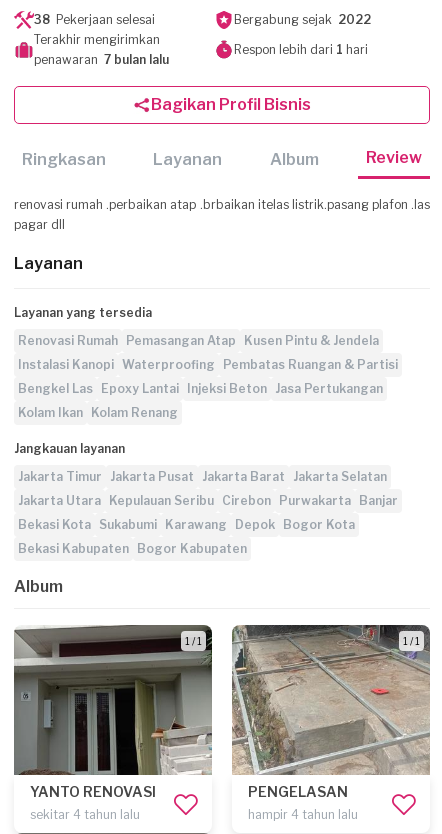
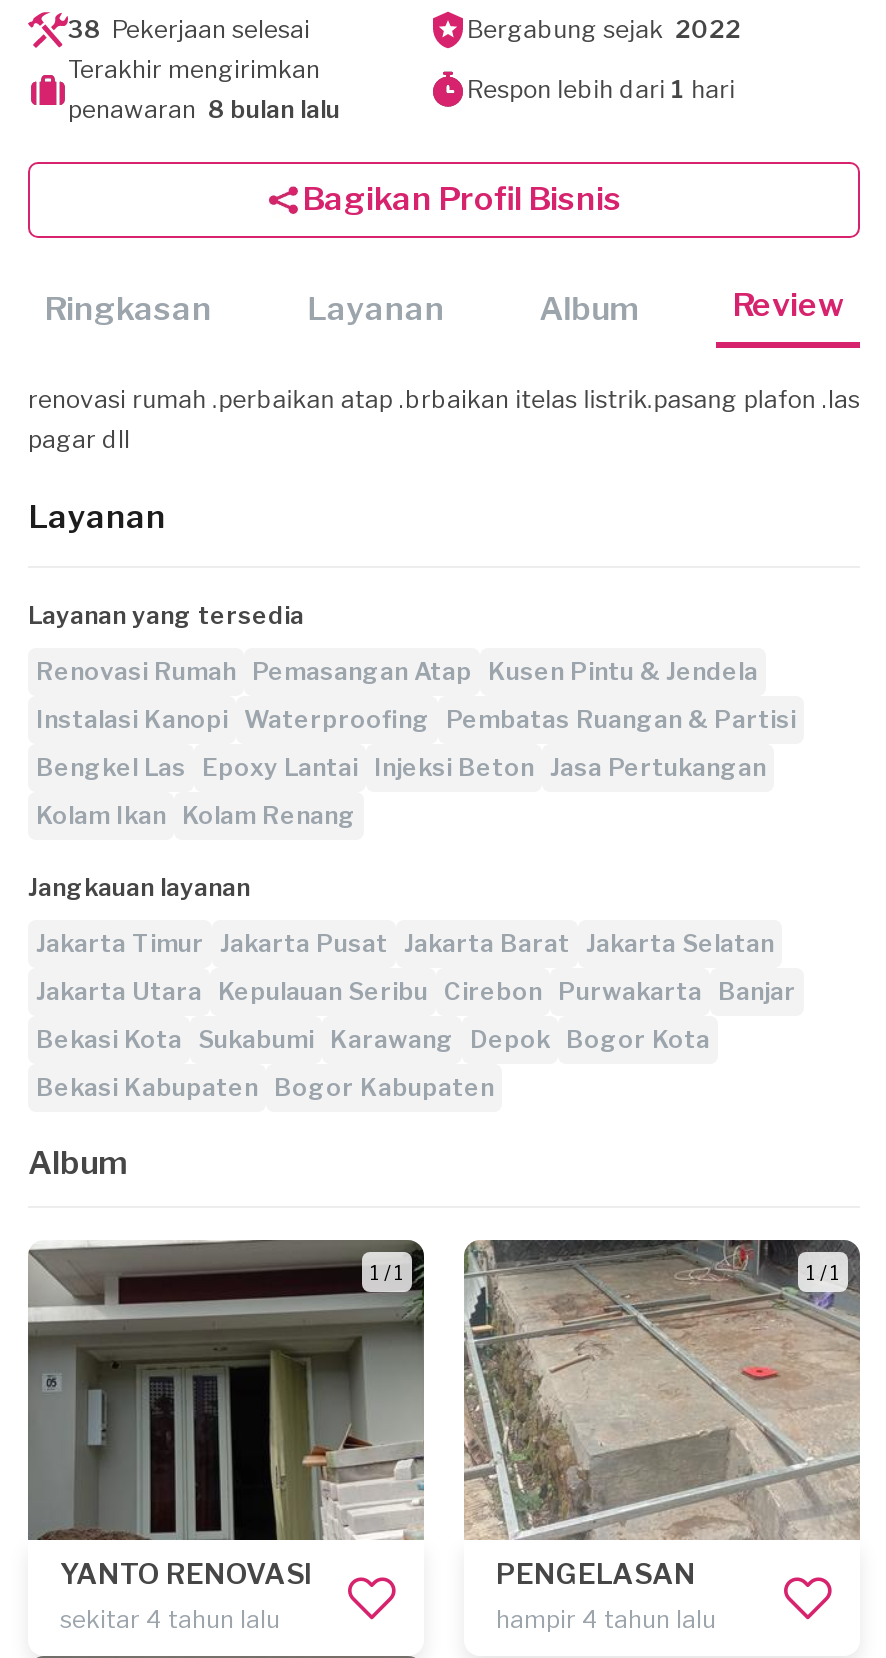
- penawaran 7 bulan lalu
+ penawaran 8 bulan lalu
